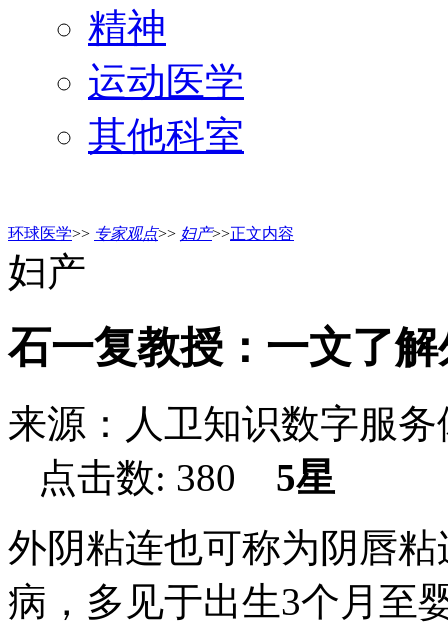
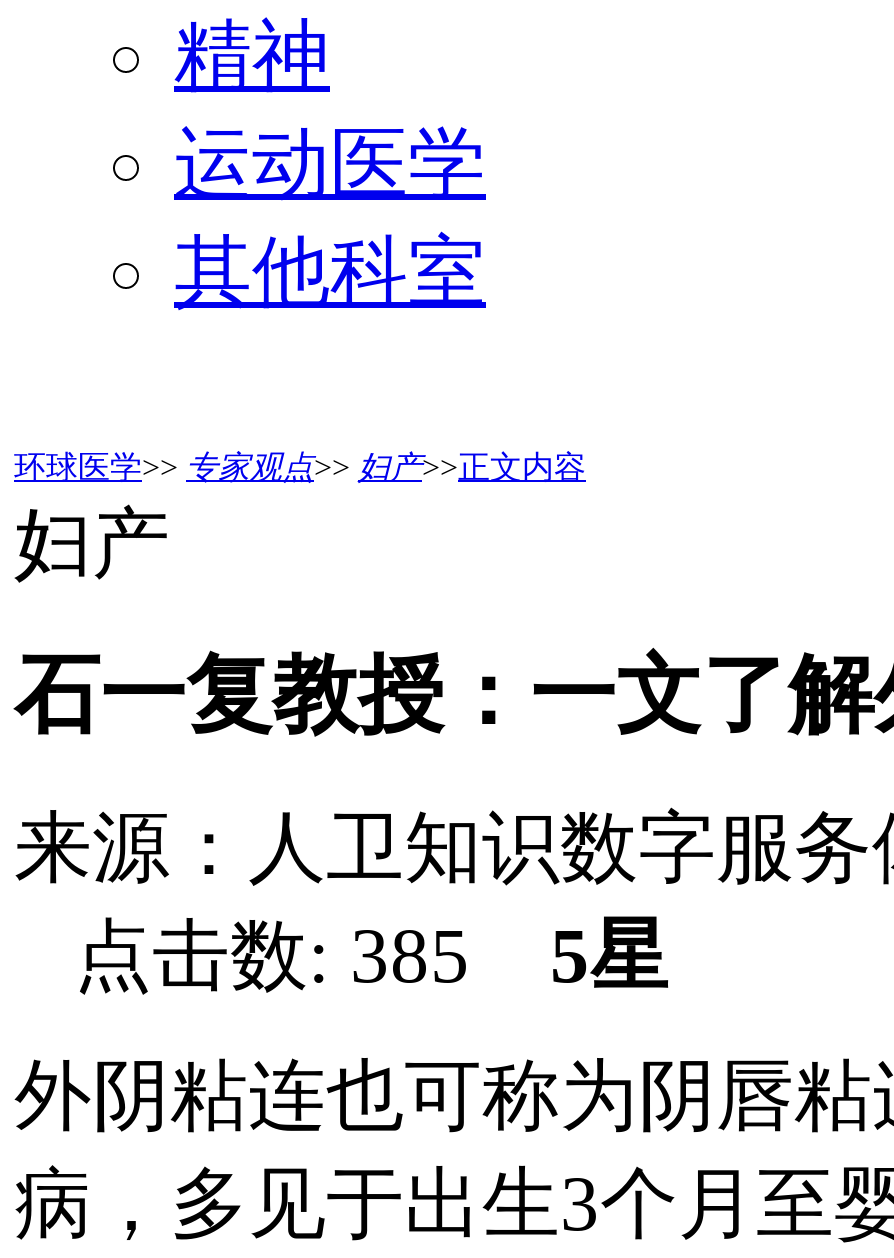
- 点击数: 380 5星
+ 点击数: 385 5星
